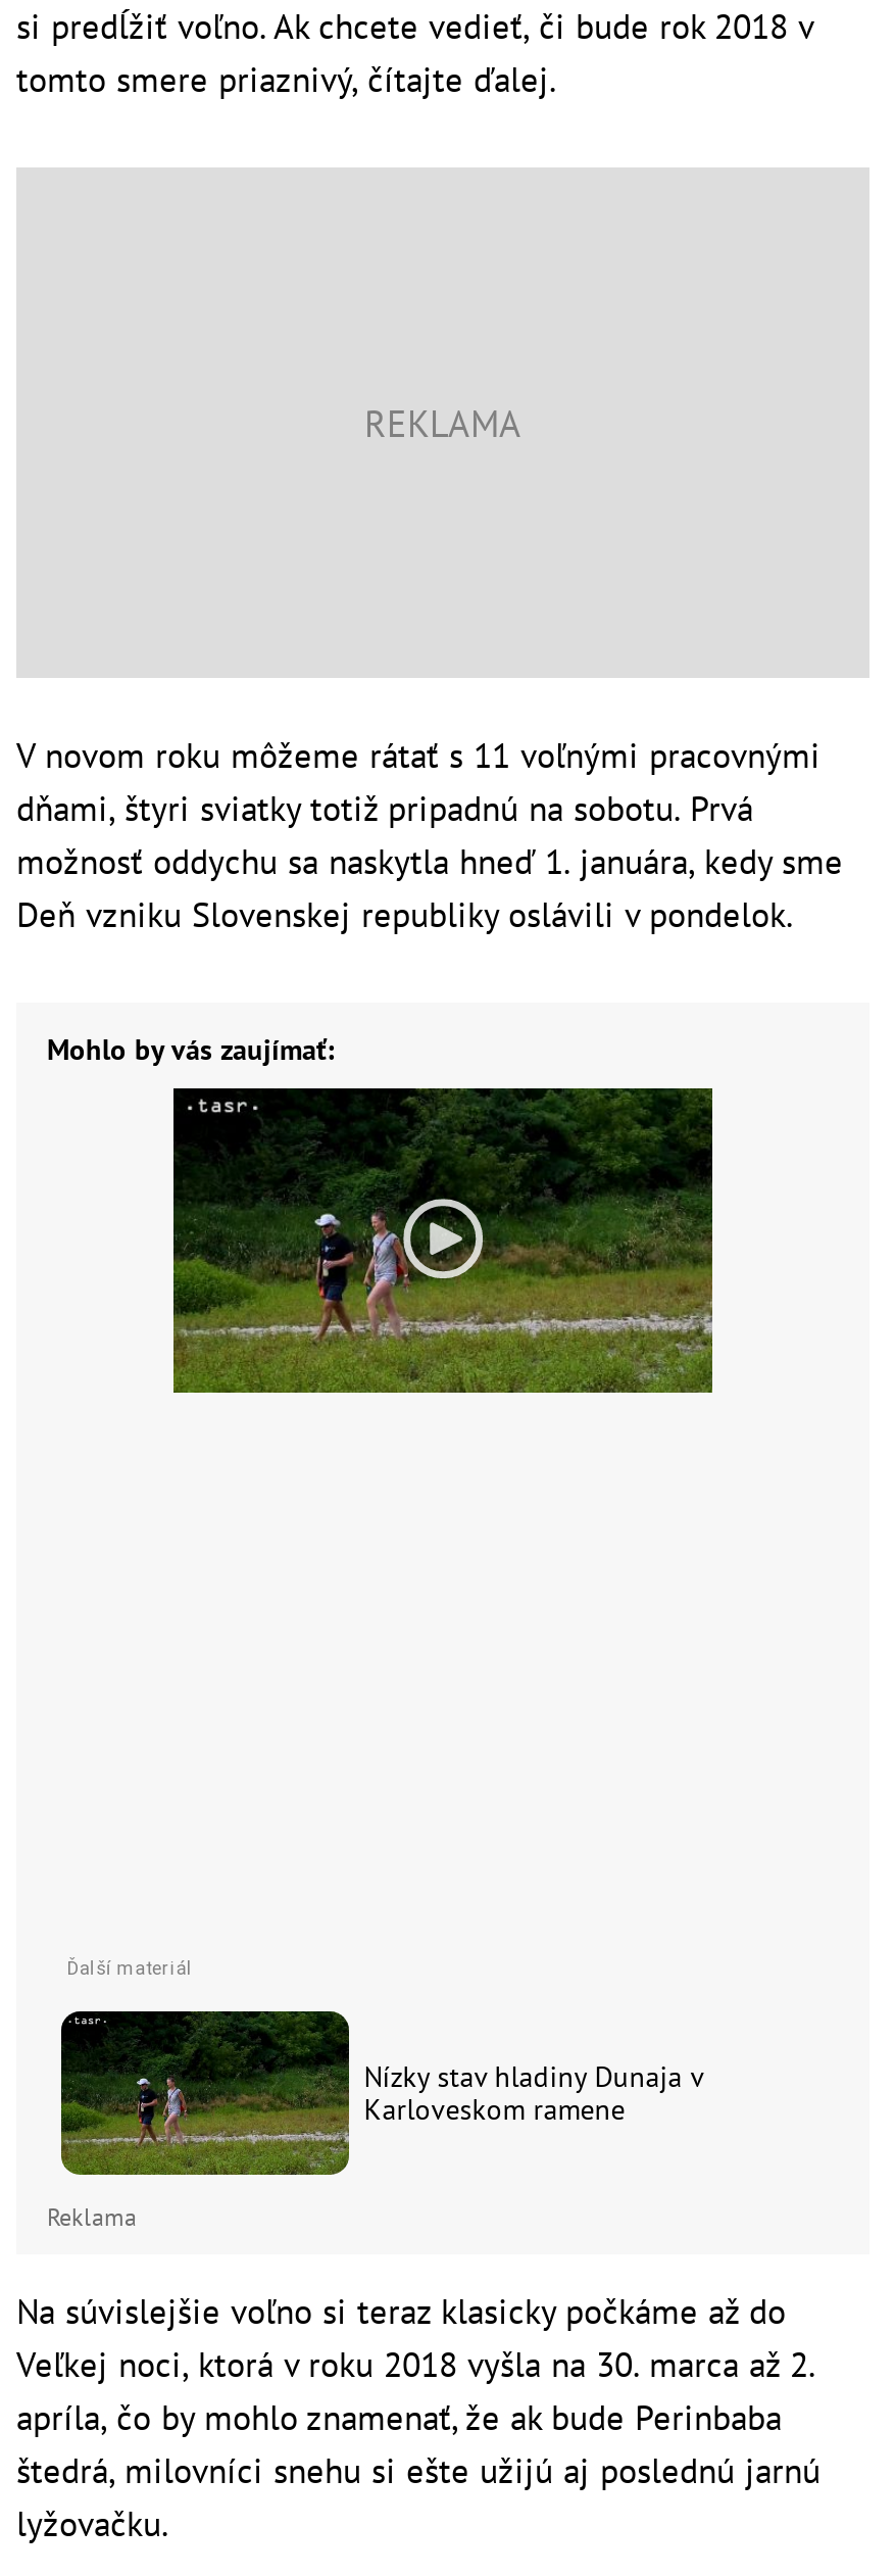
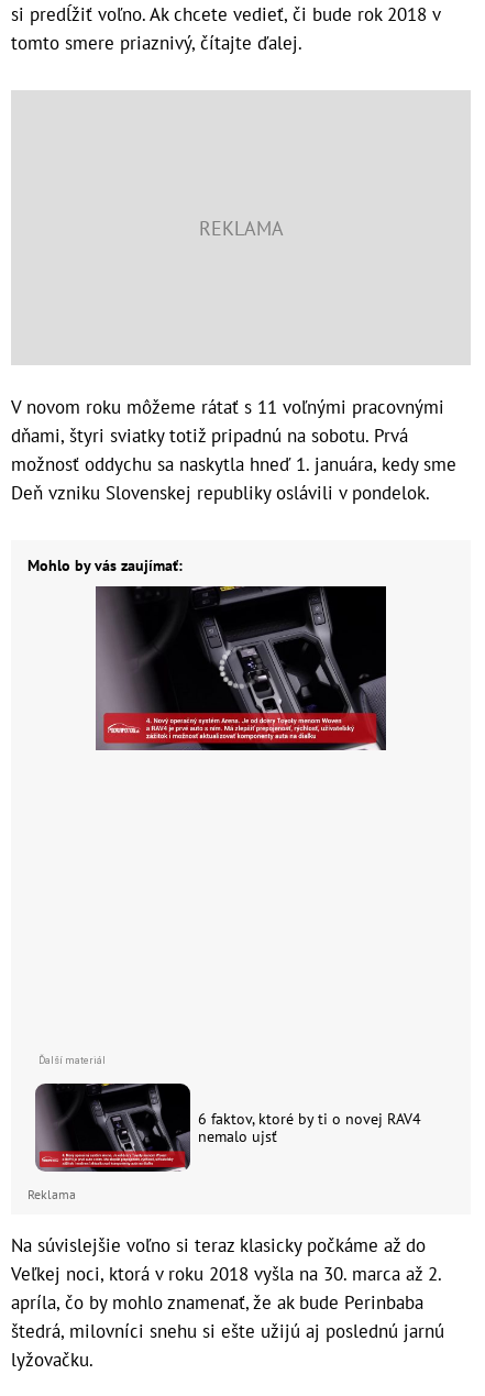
- [image]
+ [image]

- [image]
- Nízky stav hladiny Dunaja v
- Karloveskom ramene
+ [image]
+ 6 faktov, ktoré by ti o novej RAV4
+ nemalo ujsť
